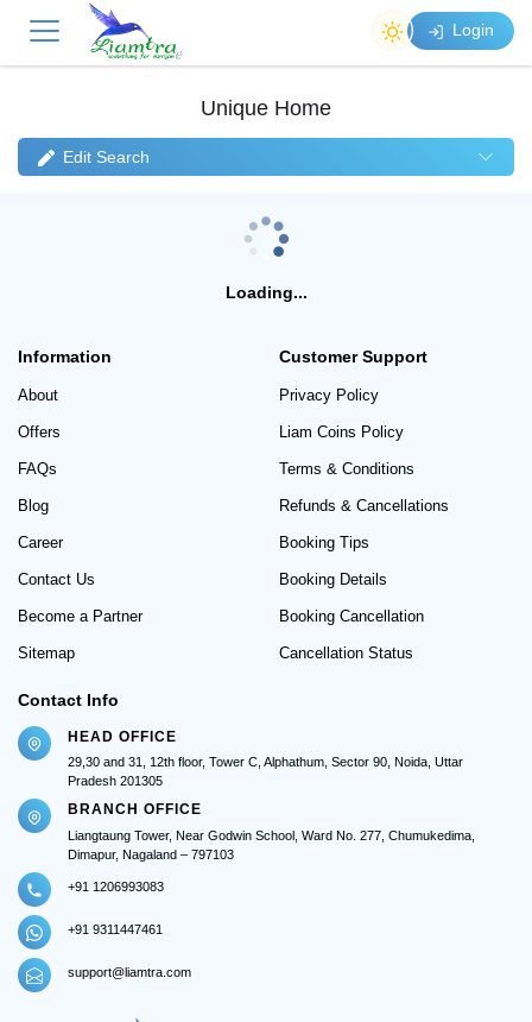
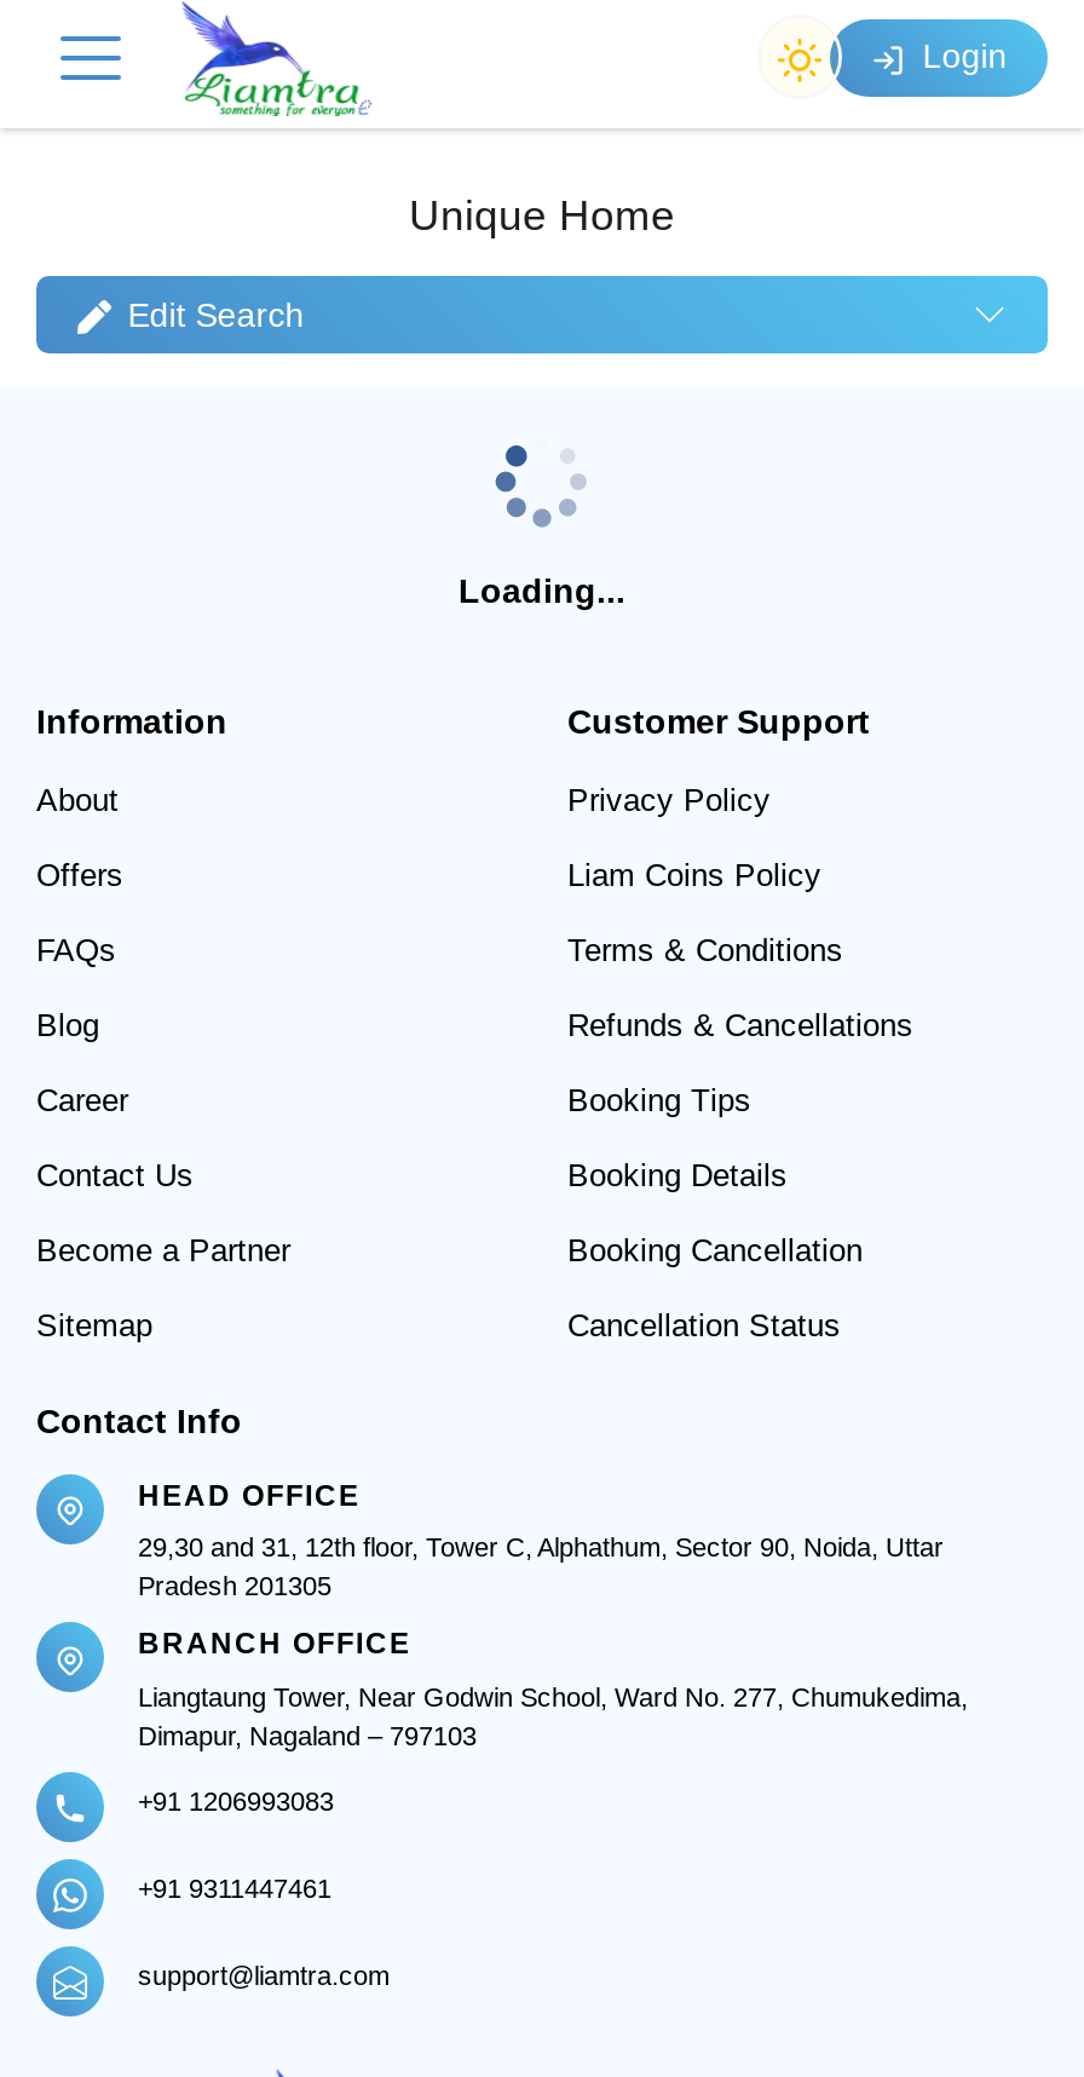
- [image]
+ [image]
